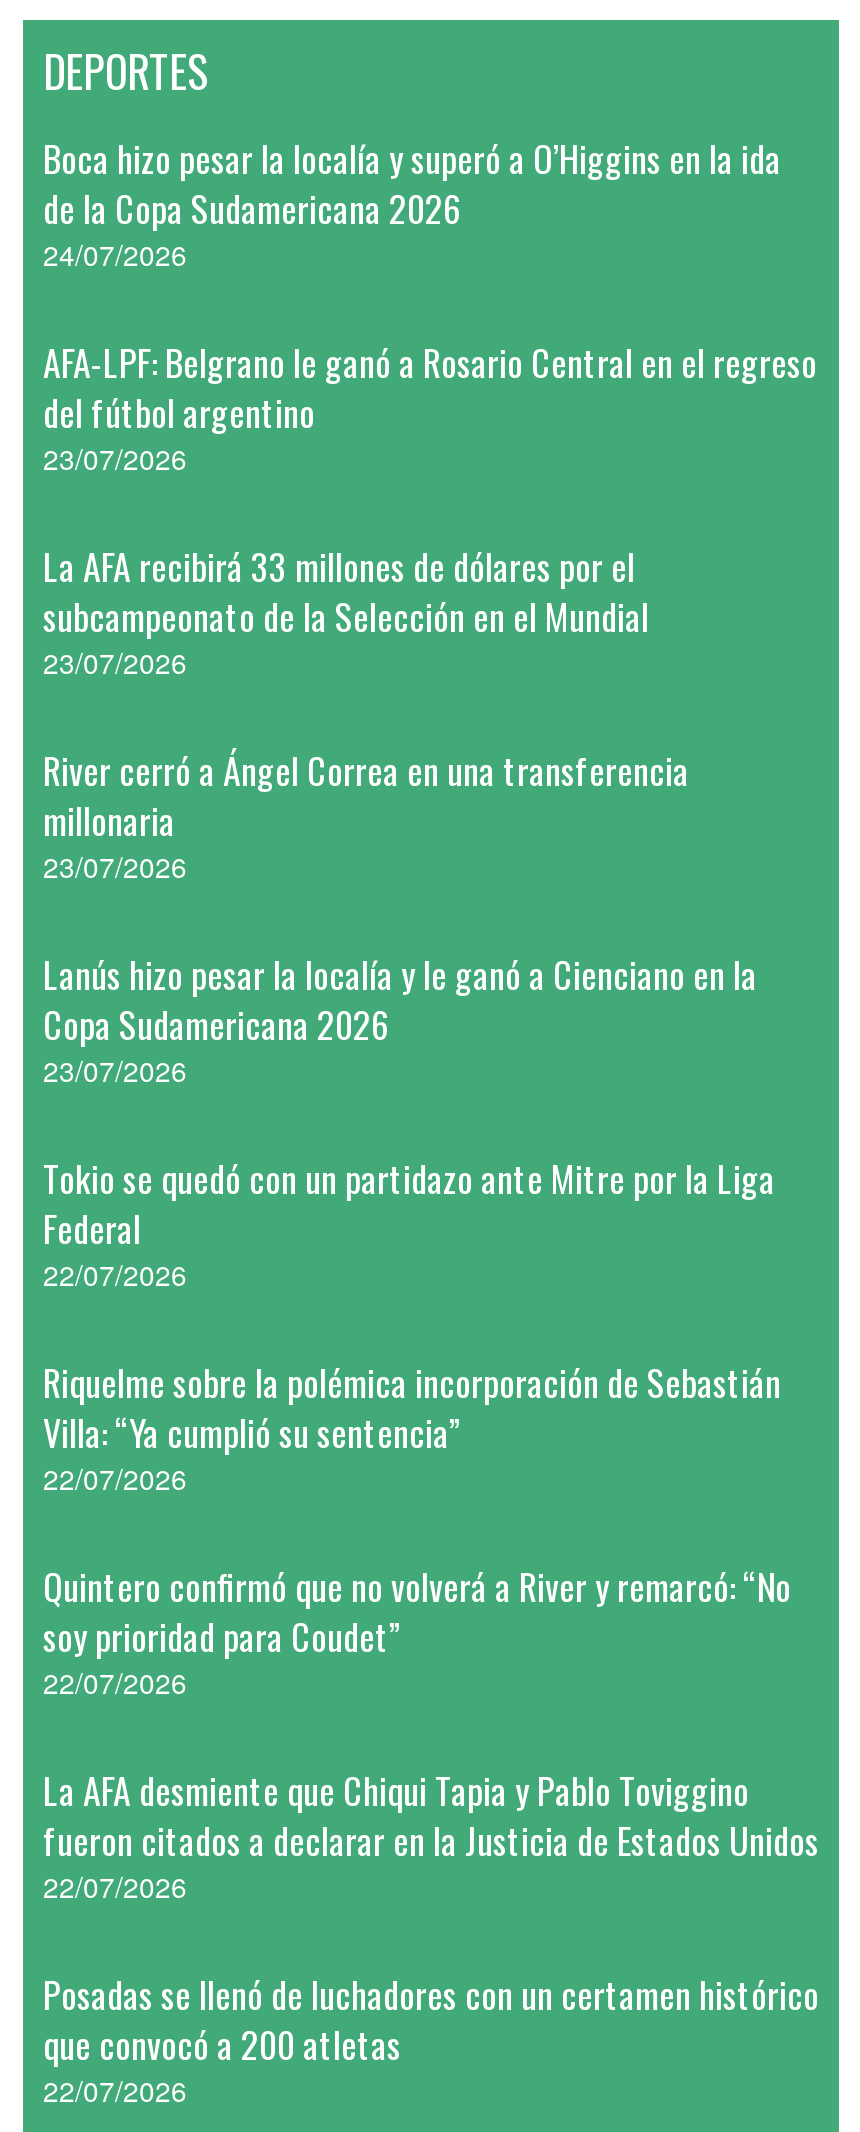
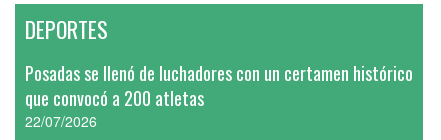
- Boca hizo pesar la localía y superó a O’Higgins en la ida
- de la Copa Sudamericana 2026
- 24/07/2026
- AFA-LPF: Belgrano le ganó a Rosario Central en el regreso
- del fútbol argentino
- 23/07/2026
- La AFA recibirá 33 millones de dólares por el
- subcampeonato de la Selección en el Mundial
- 23/07/2026
- River cerró a Ángel Correa en una transferencia
- millonaria
- 23/07/2026
- Lanús hizo pesar la localía y le ganó a Cienciano en la
- Copa Sudamericana 2026
- 23/07/2026
- Tokio se quedó con un partidazo ante Mitre por la Liga
- Federal
- 22/07/2026
- Riquelme sobre la polémica incorporación de Sebastián
- Villa: “Ya cumplió su sentencia”
- 22/07/2026
- Quintero confirmó que no volverá a River y remarcó: “No
- soy prioridad para Coudet”
- 22/07/2026
- La AFA desmiente que Chiqui Tapia y Pablo Toviggino
- fueron citados a declarar en la Justicia de Estados Unidos
- 22/07/2026
